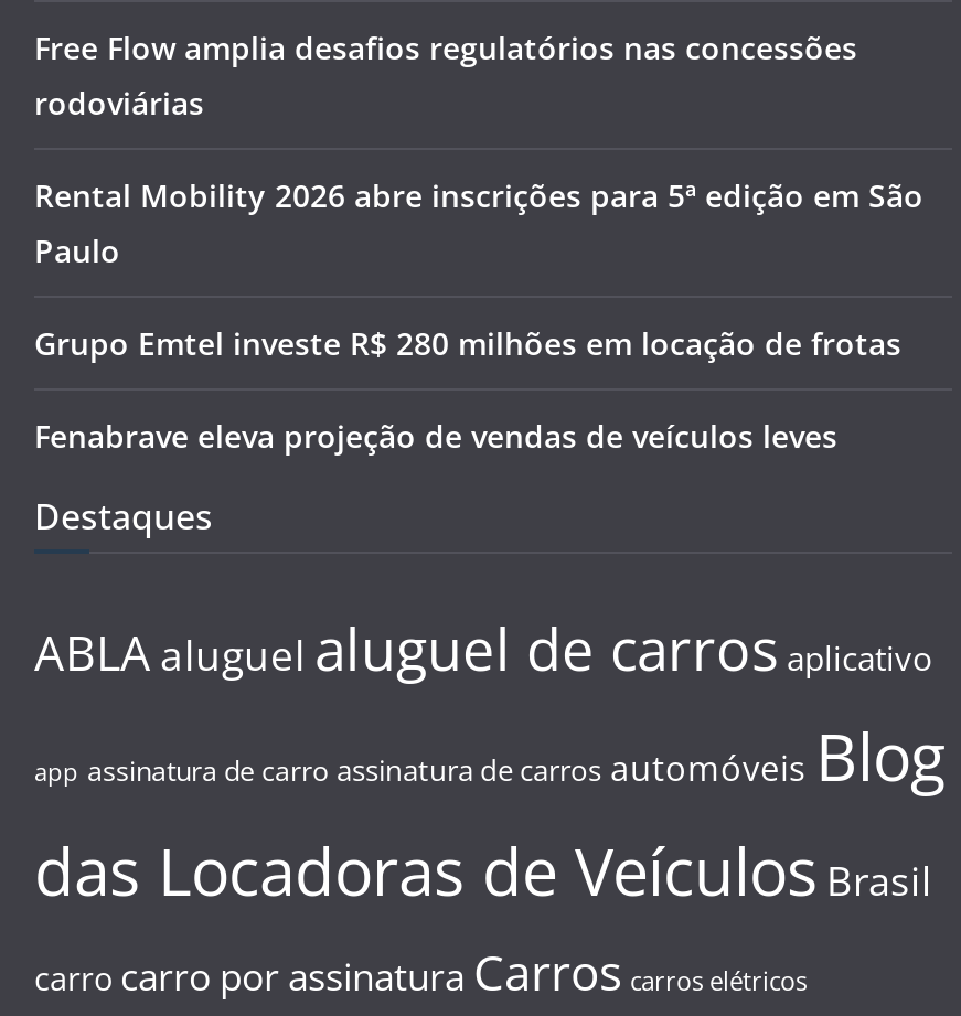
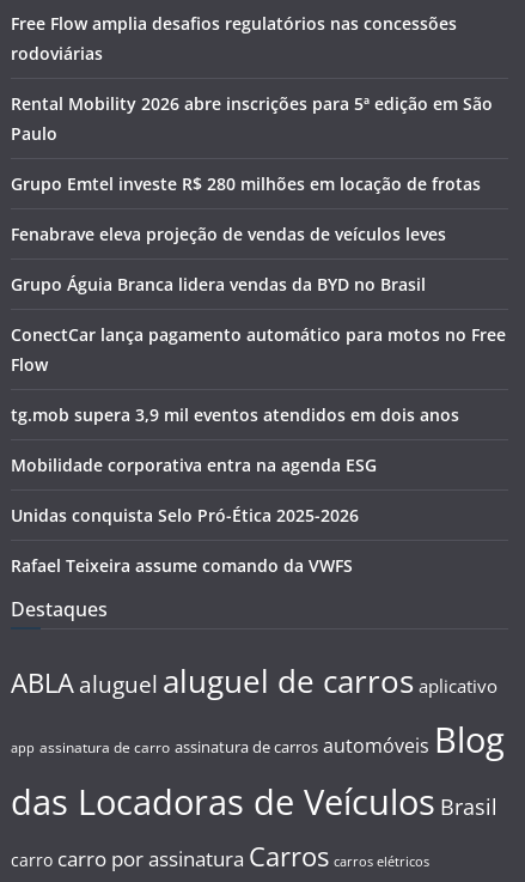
+ Grupo Águia Branca lidera vendas da BYD no Brasil
+ ConectCar lança pagamento automático para motos no Free
+ Flow
+ tg.mob supera 3,9 mil eventos atendidos em dois anos
+ Mobilidade corporativa entra na agenda ESG
+ Unidas conquista Selo Pró-Ética 2025-2026
+ Rafael Teixeira assume comando da VWFS
